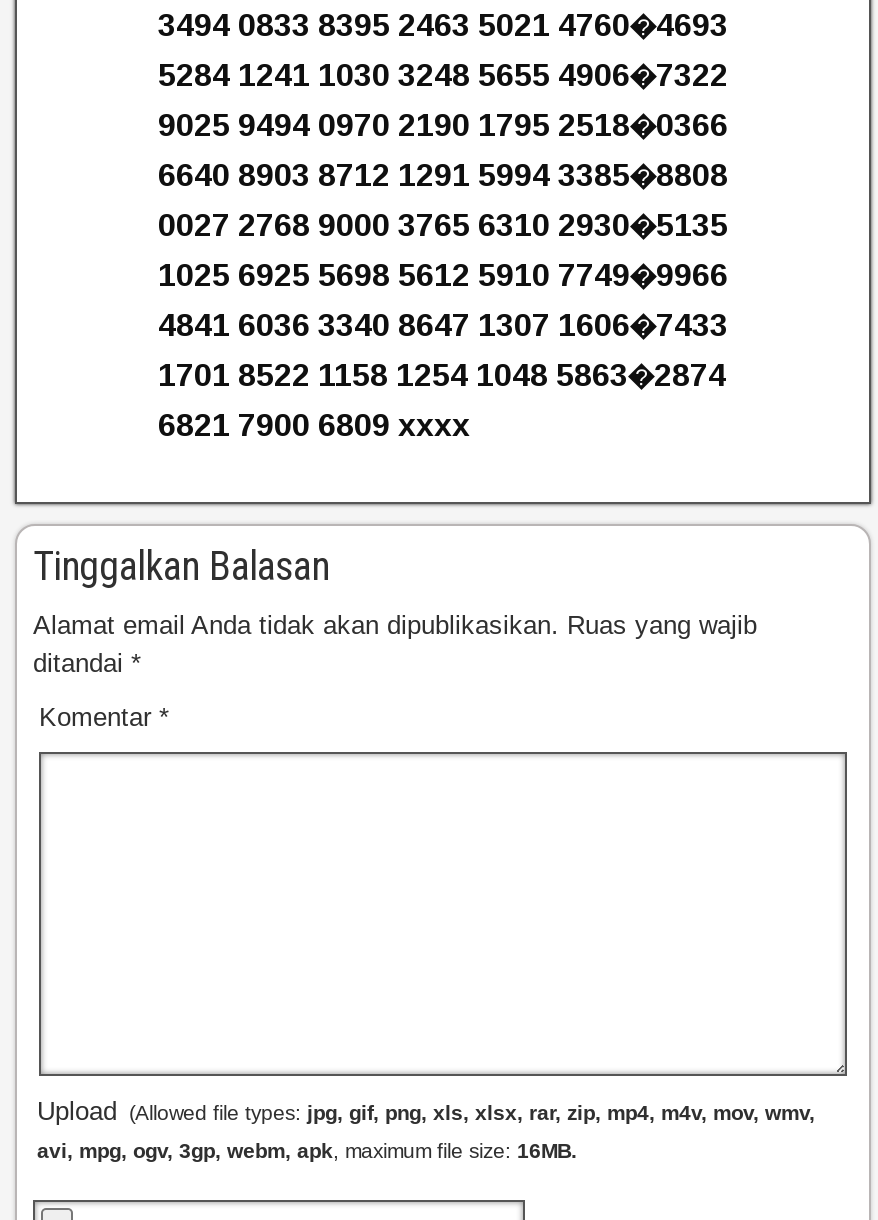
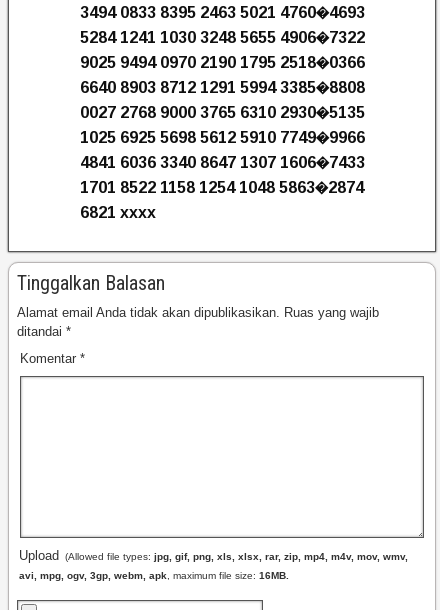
- 6821 7900 6809 xxxx
+ 6821 xxxx
